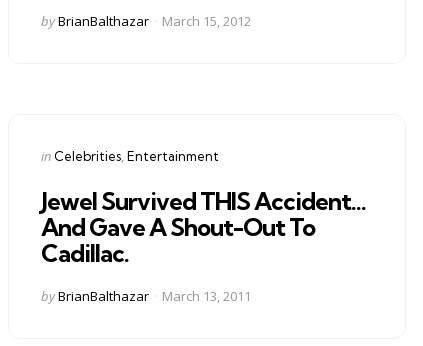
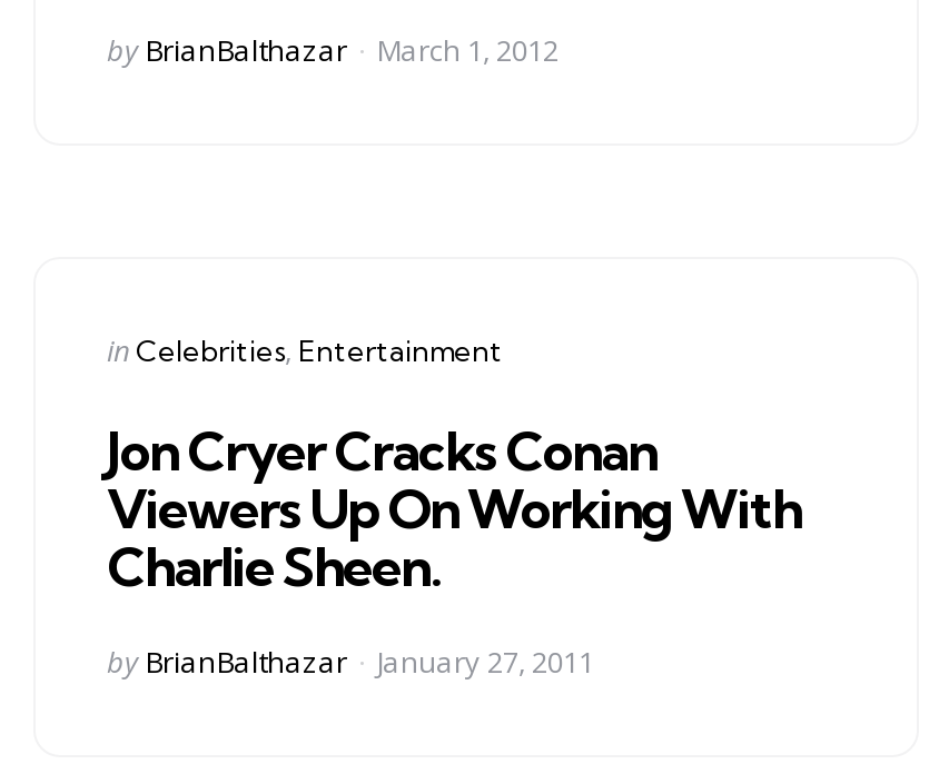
- March 15, 2012
+ March 1, 2012

- Jewel Survived THIS Accident…
- And Gave A Shout-Out To
- Cadillac.
+ Jon Cryer Cracks Conan
+ Viewers Up On Working With
+ Charlie Sheen.

- March 13, 2011
+ January 27, 2011
